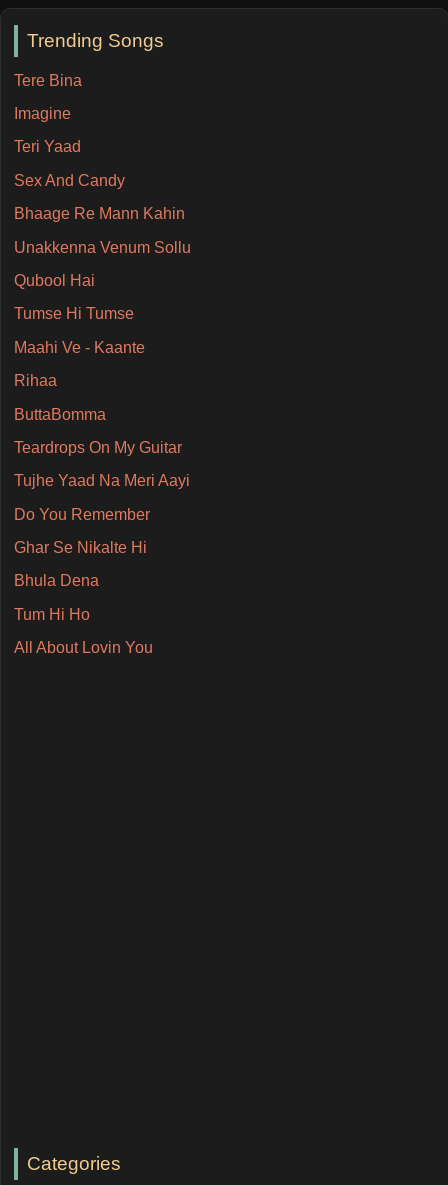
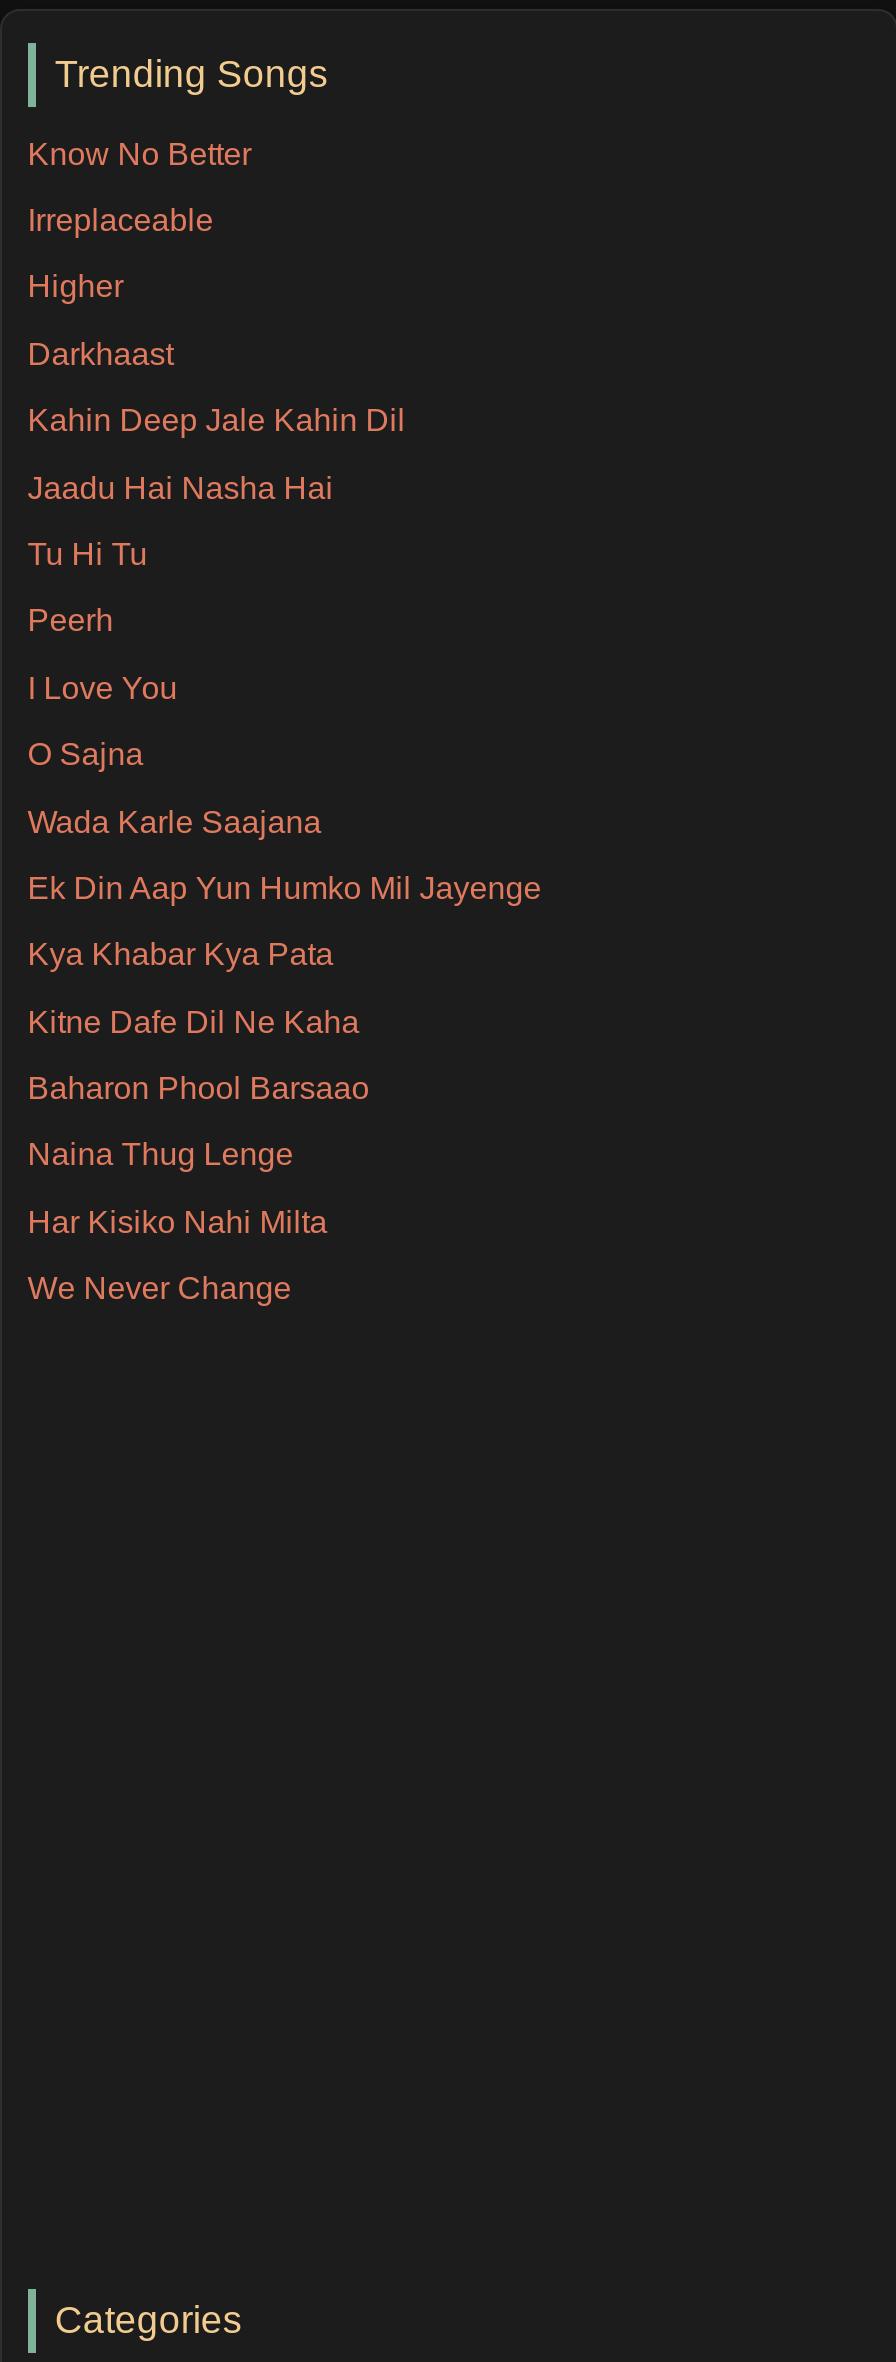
- Tere Bina
+ Know No Better

- Imagine
+ Irreplaceable

- Teri Yaad
+ Higher

- Sex And Candy
+ Darkhaast

- Bhaage Re Mann Kahin
+ Kahin Deep Jale Kahin Dil

- Unakkenna Venum Sollu
+ Jaadu Hai Nasha Hai

- Qubool Hai
+ Tu Hi Tu

- Tumse Hi Tumse
+ Peerh

- Maahi Ve - Kaante
+ I Love You

- Rihaa
+ O Sajna

- ButtaBomma
+ Wada Karle Saajana

- Teardrops On My Guitar
+ Ek Din Aap Yun Humko Mil Jayenge

- Tujhe Yaad Na Meri Aayi
+ Kya Khabar Kya Pata

- Do You Remember
+ Kitne Dafe Dil Ne Kaha

- Ghar Se Nikalte Hi
+ Baharon Phool Barsaao

- Bhula Dena
+ Naina Thug Lenge

- Tum Hi Ho
+ Har Kisiko Nahi Milta

- All About Lovin You
+ We Never Change
